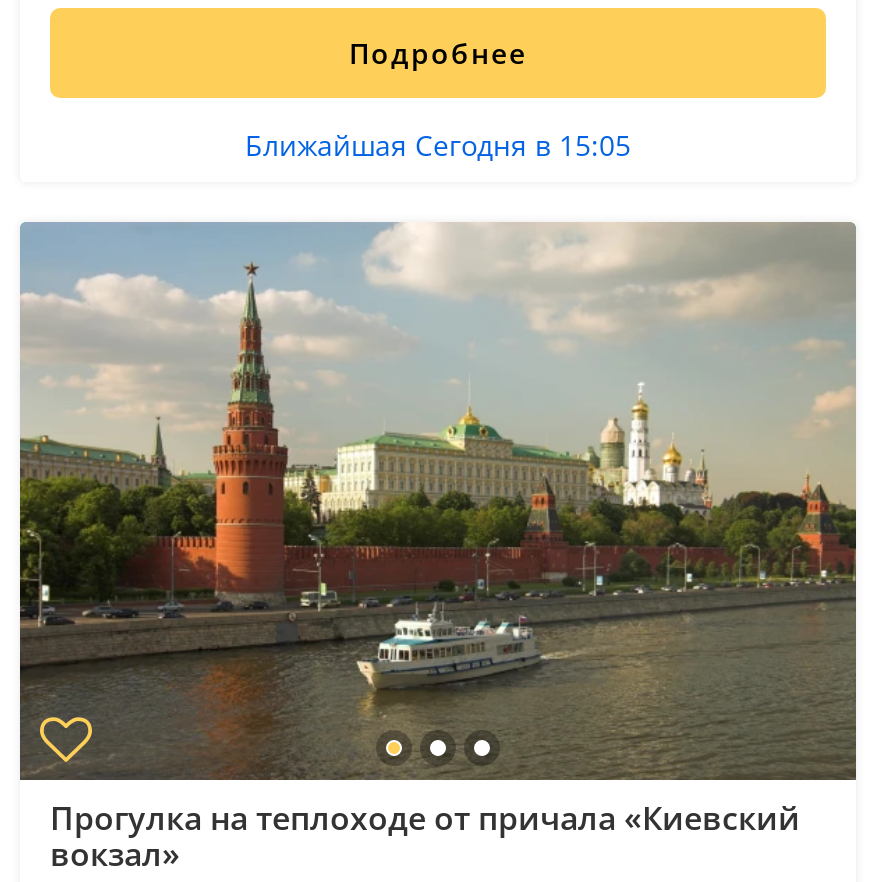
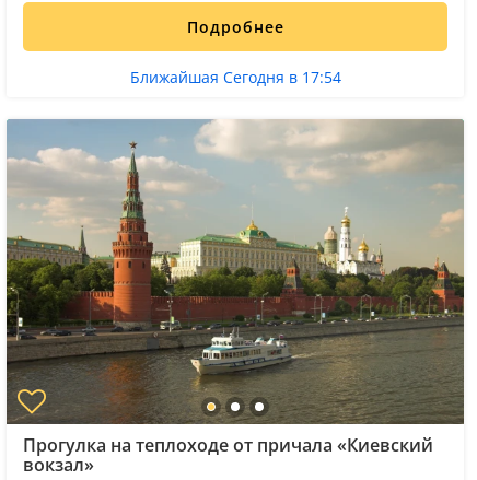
- Ближайшая Сегодня в 15:05
+ Ближайшая Сегодня в 17:54
